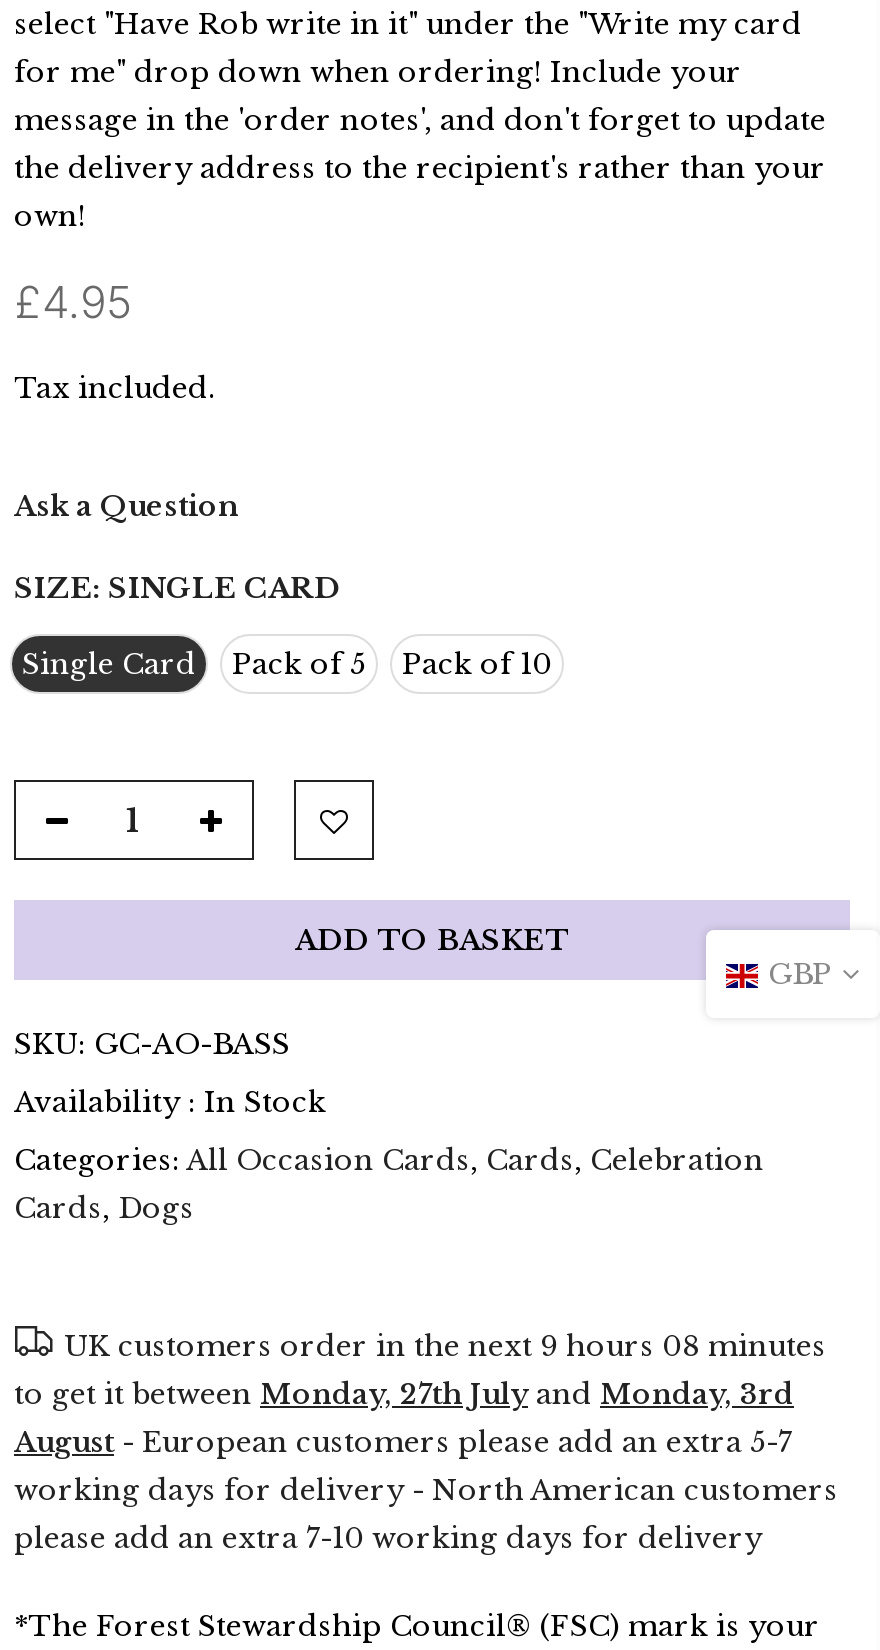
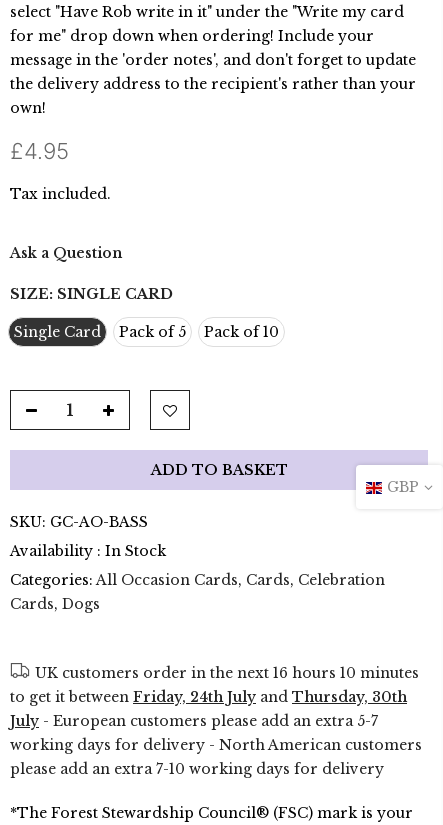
- UK customers order in the next 9 hours 08 minutes
+ UK customers order in the next 16 hours 10 minutes

- to get it between Monday, 27th July and Monday, 3rd
+ to get it between Friday, 24th July and Thursday, 30th

- August - European customers please add an extra 5-7
+ July - European customers please add an extra 5-7
